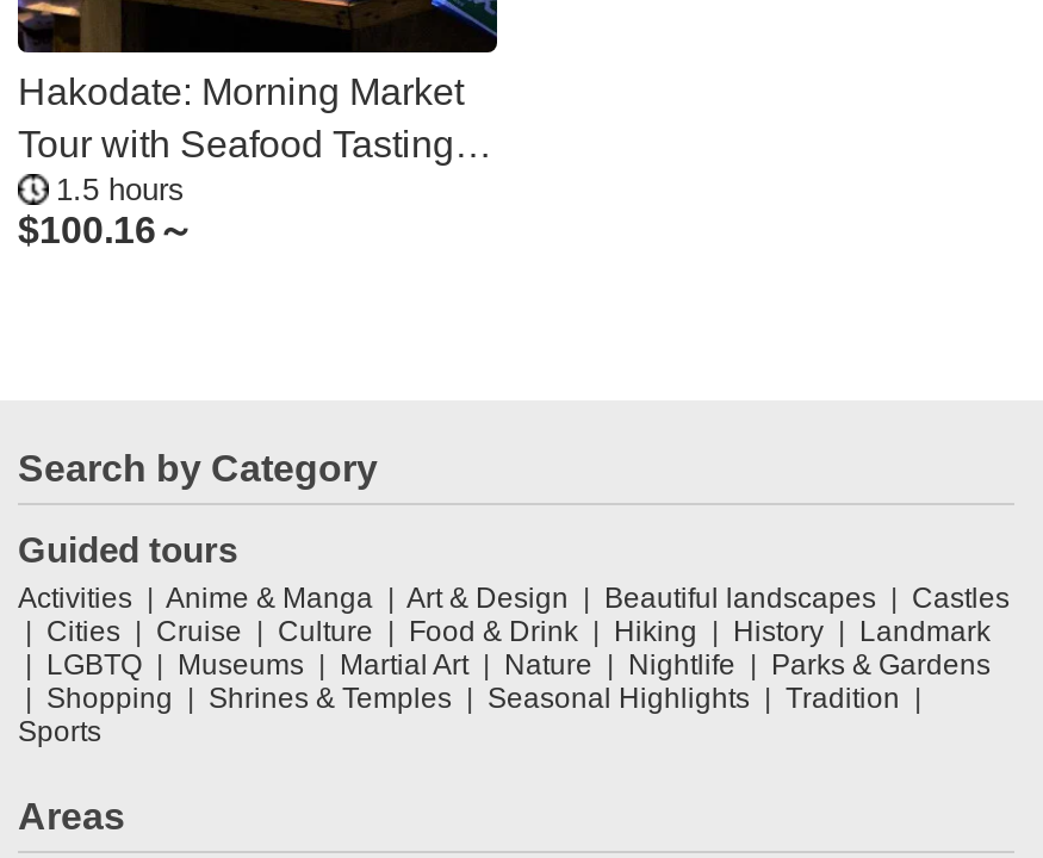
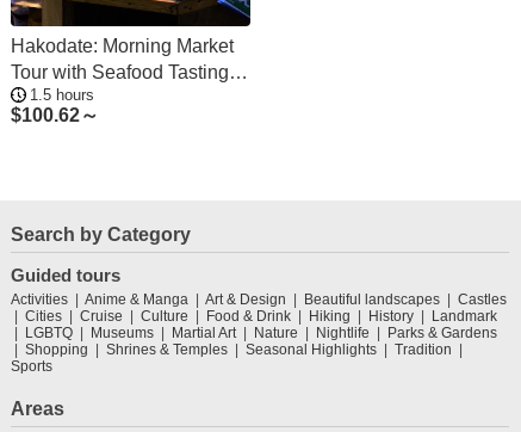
- $100.16～
+ $100.62～
